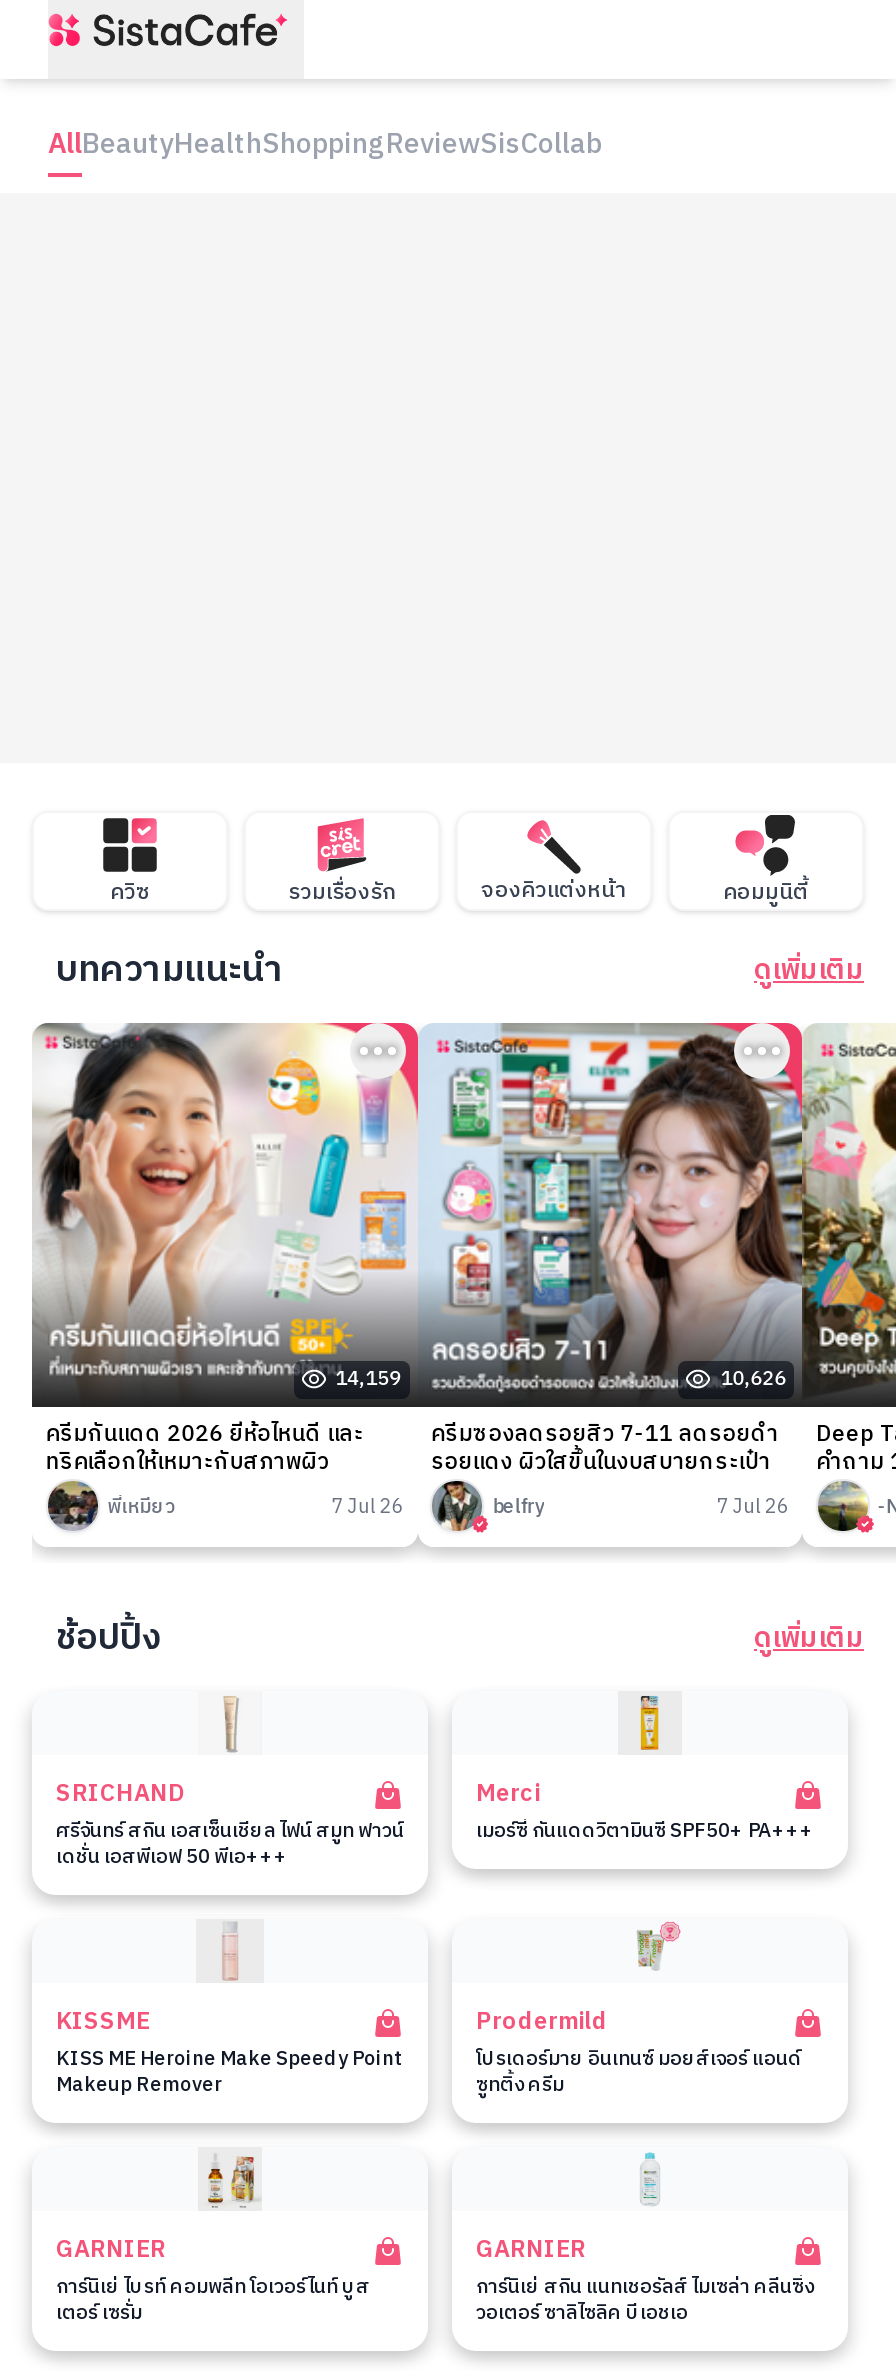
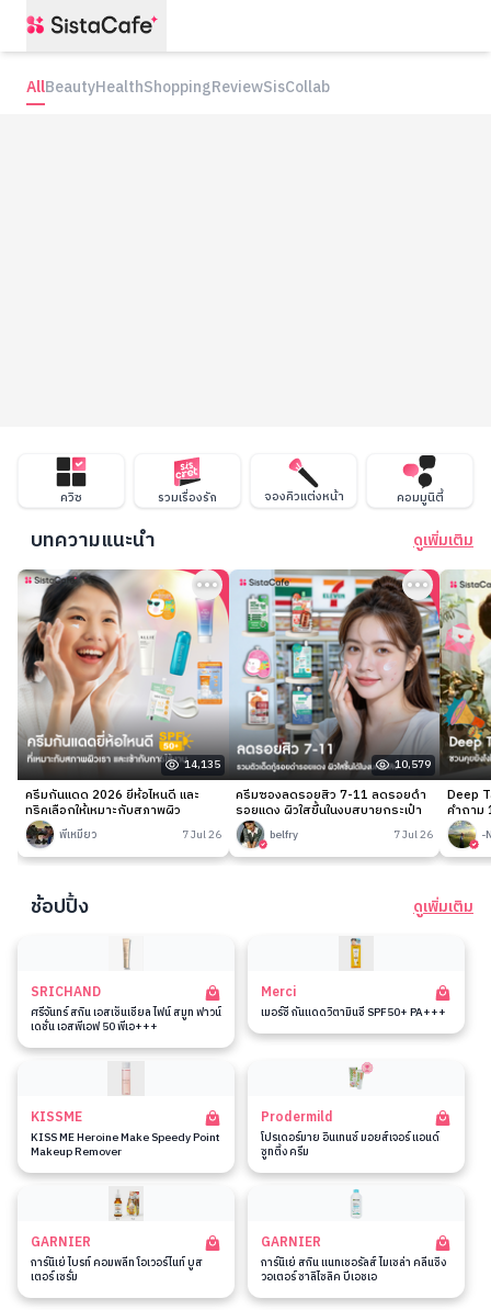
- 14,159
+ 14,135

- 10,626
+ 10,579
